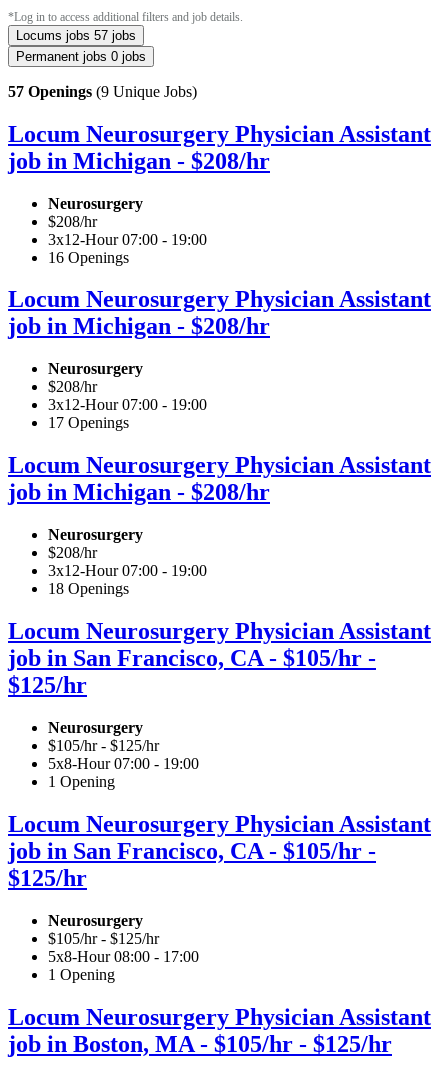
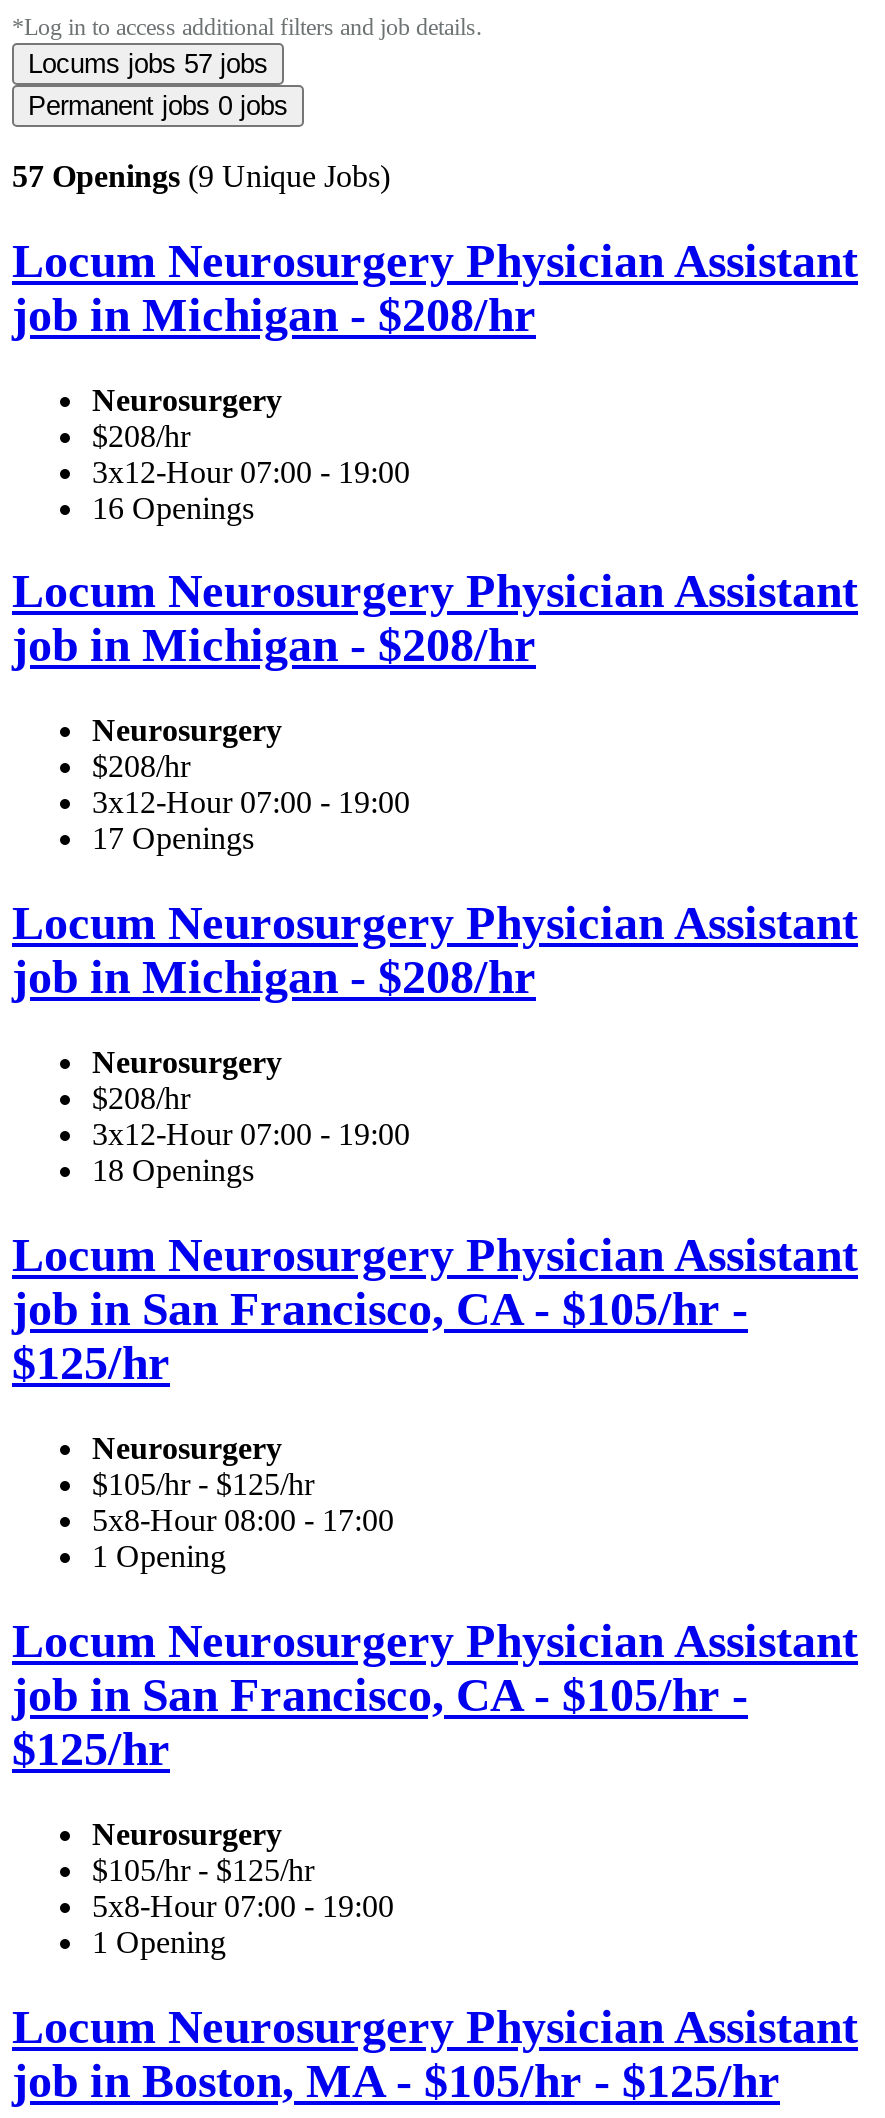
- 5x8-Hour 07:00 - 19:00
+ 5x8-Hour 08:00 - 17:00

- 5x8-Hour 08:00 - 17:00
+ 5x8-Hour 07:00 - 19:00
